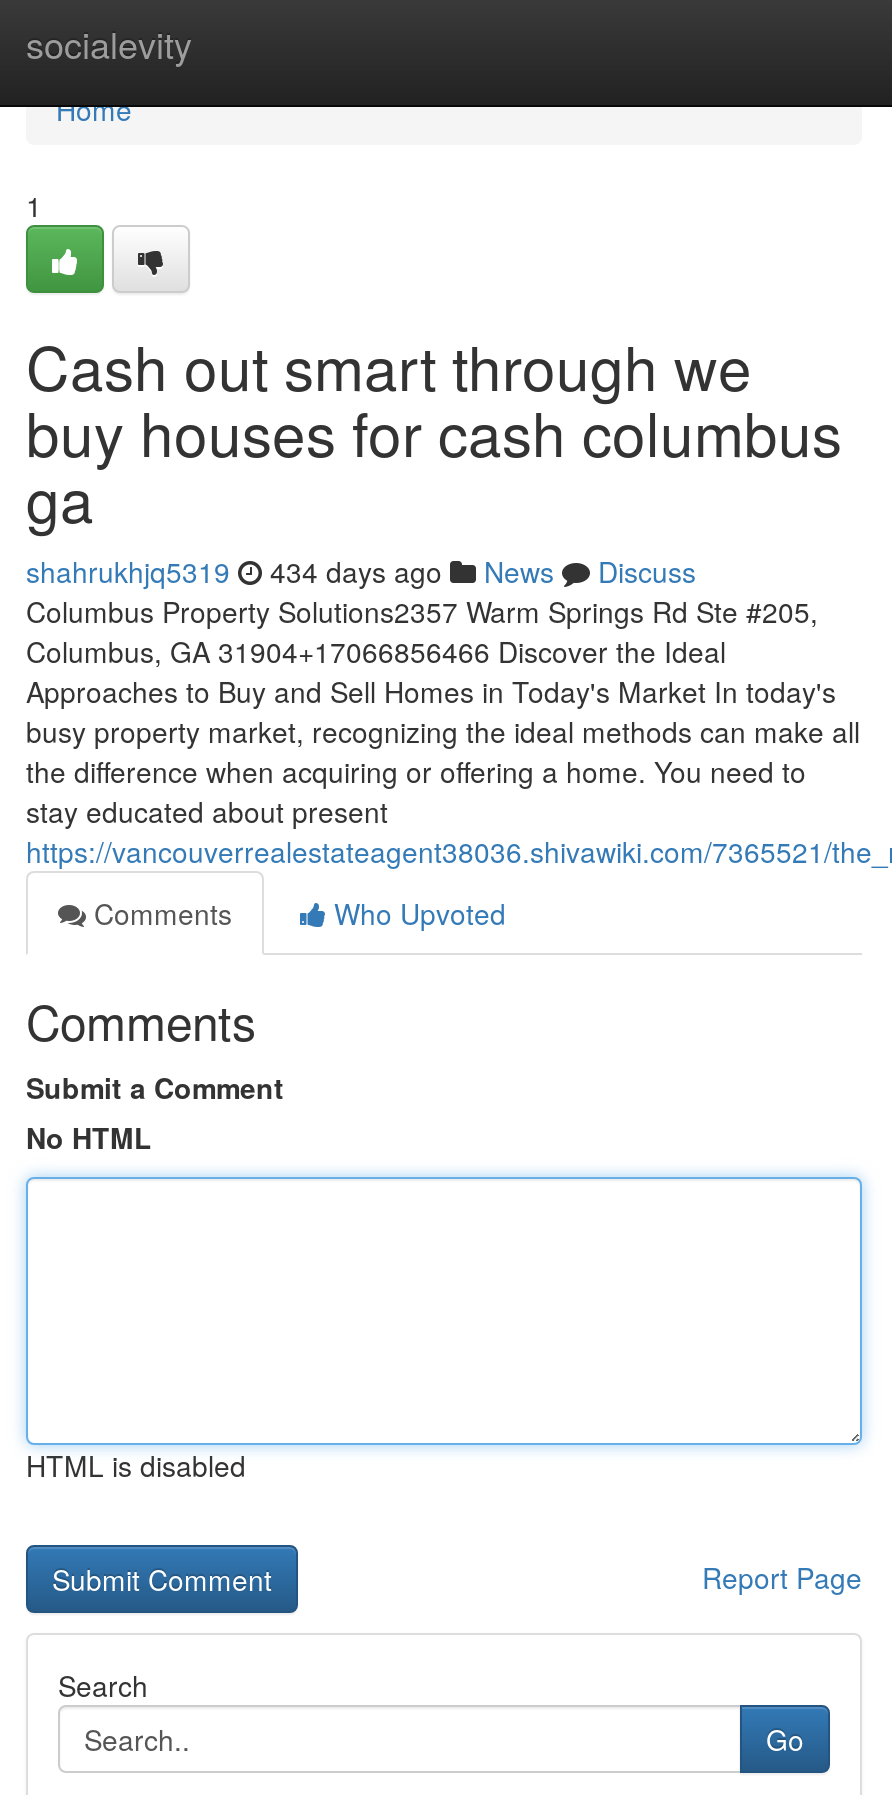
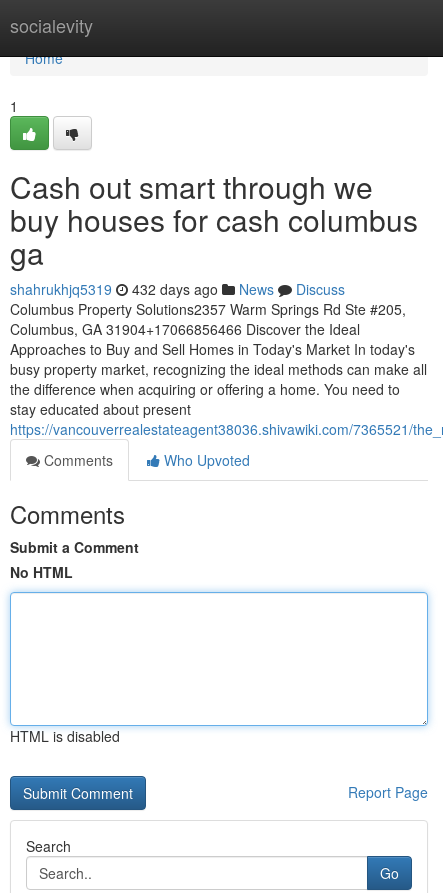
- shahrukhjq5319 434 days ago News Discuss
+ shahrukhjq5319 432 days ago News Discuss
